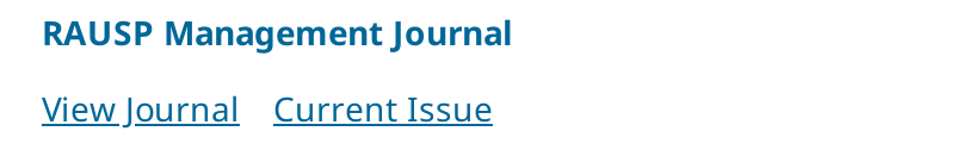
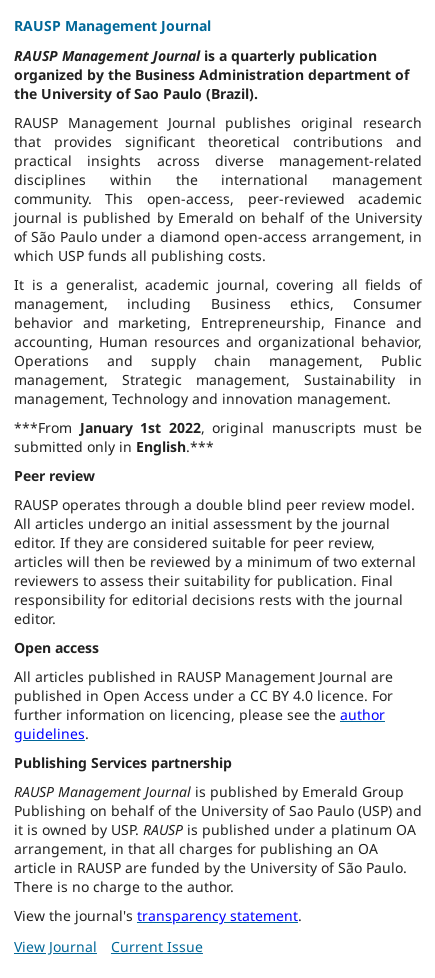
+ RAUSP Management Journal is a quarterly publication
+ organized by the Business Administration department of
+ the University of Sao Paulo (Brazil).
+ RAUSP Management Journal publishes original research
+ that provides significant theoretical contributions and
+ practical insights across diverse management-related
+ disciplines within the international management
+ community. This open-access, peer-reviewed academic
+ journal is published by Emerald on behalf of the University
+ of São Paulo under a diamond open-access arrangement, in
+ which USP funds all publishing costs.
+ It is a generalist, academic journal, covering all fields of
+ management, including Business ethics, Consumer
+ behavior and marketing, Entrepreneurship, Finance and
+ accounting, Human resources and organizational behavior,
+ Operations and supply chain management, Public
+ management, Strategic management, Sustainability in
+ management, Technology and innovation management.
+ ***From January 1st 2022, original manuscripts must be
+ submitted only in English.***
+ Peer review
+ RAUSP operates through a double blind peer review model.
+ All articles undergo an initial assessment by the journal
+ editor. If they are considered suitable for peer review,
+ articles will then be reviewed by a minimum of two external
+ reviewers to assess their suitability for publication. Final
+ responsibility for editorial decisions rests with the journal
+ editor.
+ Open access
+ All articles published in RAUSP Management Journal are
+ published in Open Access under a CC BY 4.0 licence. For
+ further information on licencing, please see the author
+ guidelines.
+ Publishing Services partnership
+ RAUSP Management Journal is published by Emerald Group
+ Publishing on behalf of the University of Sao Paulo (USP) and
+ it is owned by USP. RAUSP is published under a platinum OA
+ arrangement, in that all charges for publishing an OA
+ article in RAUSP are funded by the University of São Paulo.
+ There is no charge to the author.
+ View the journal's transparency statement.
